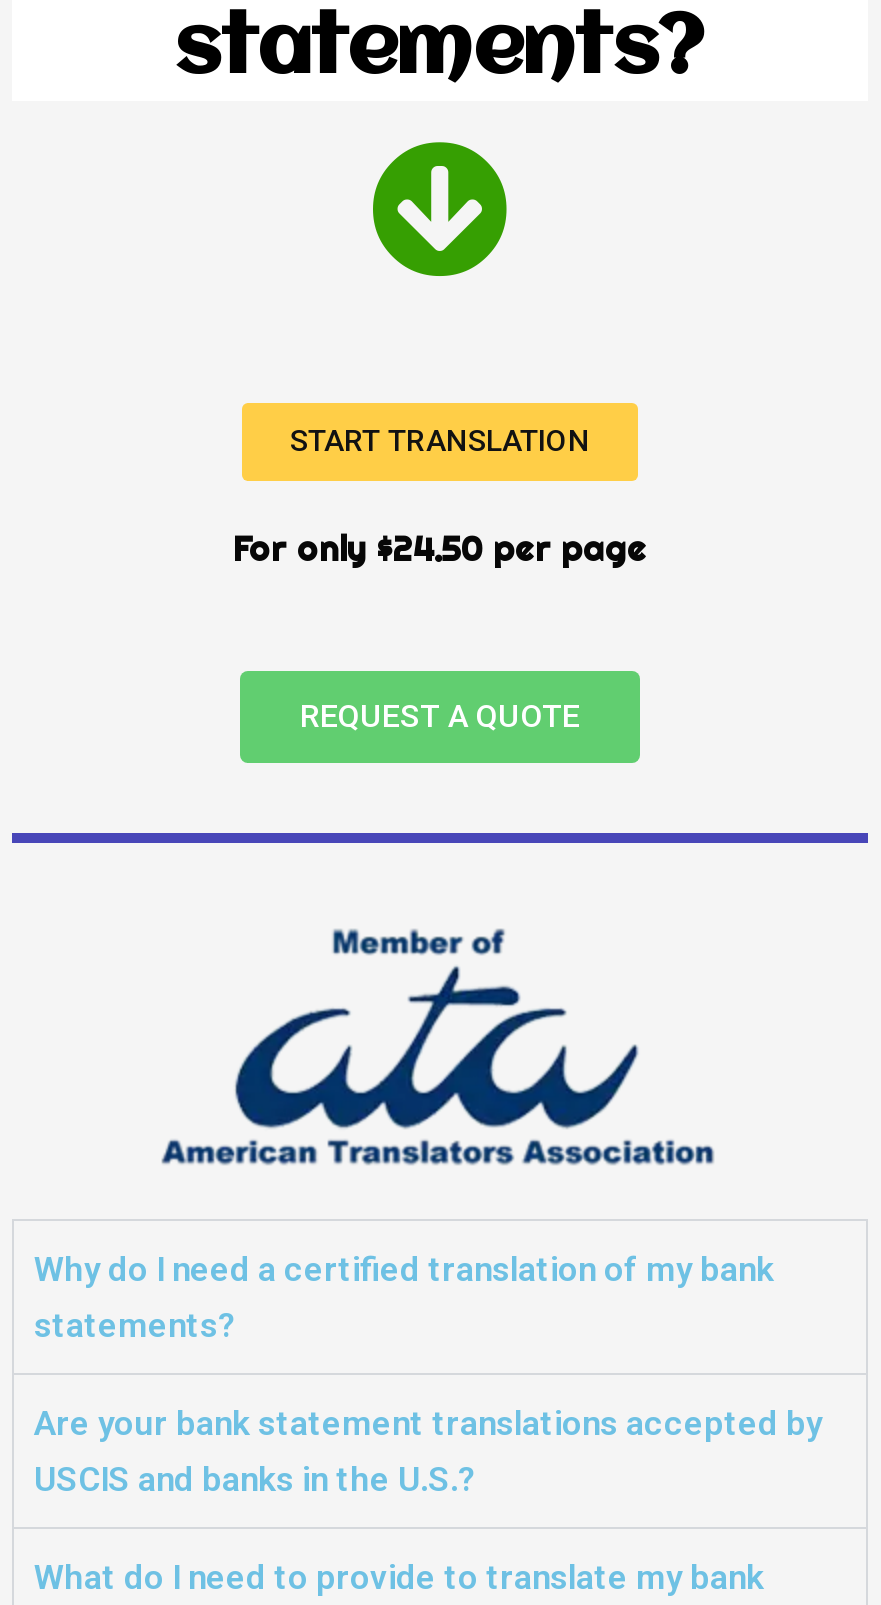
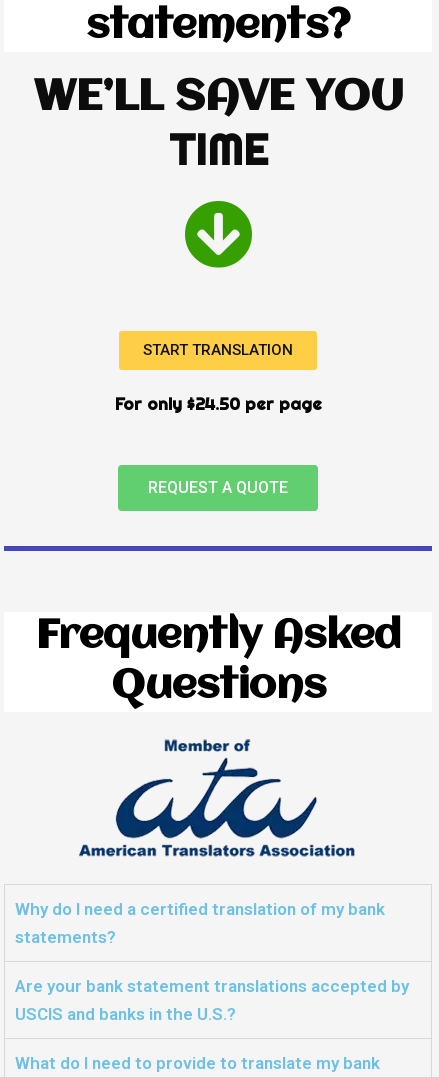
+ WE’LL SAVE YOU
+ TIME

+ Frequently Asked
+ Questions
